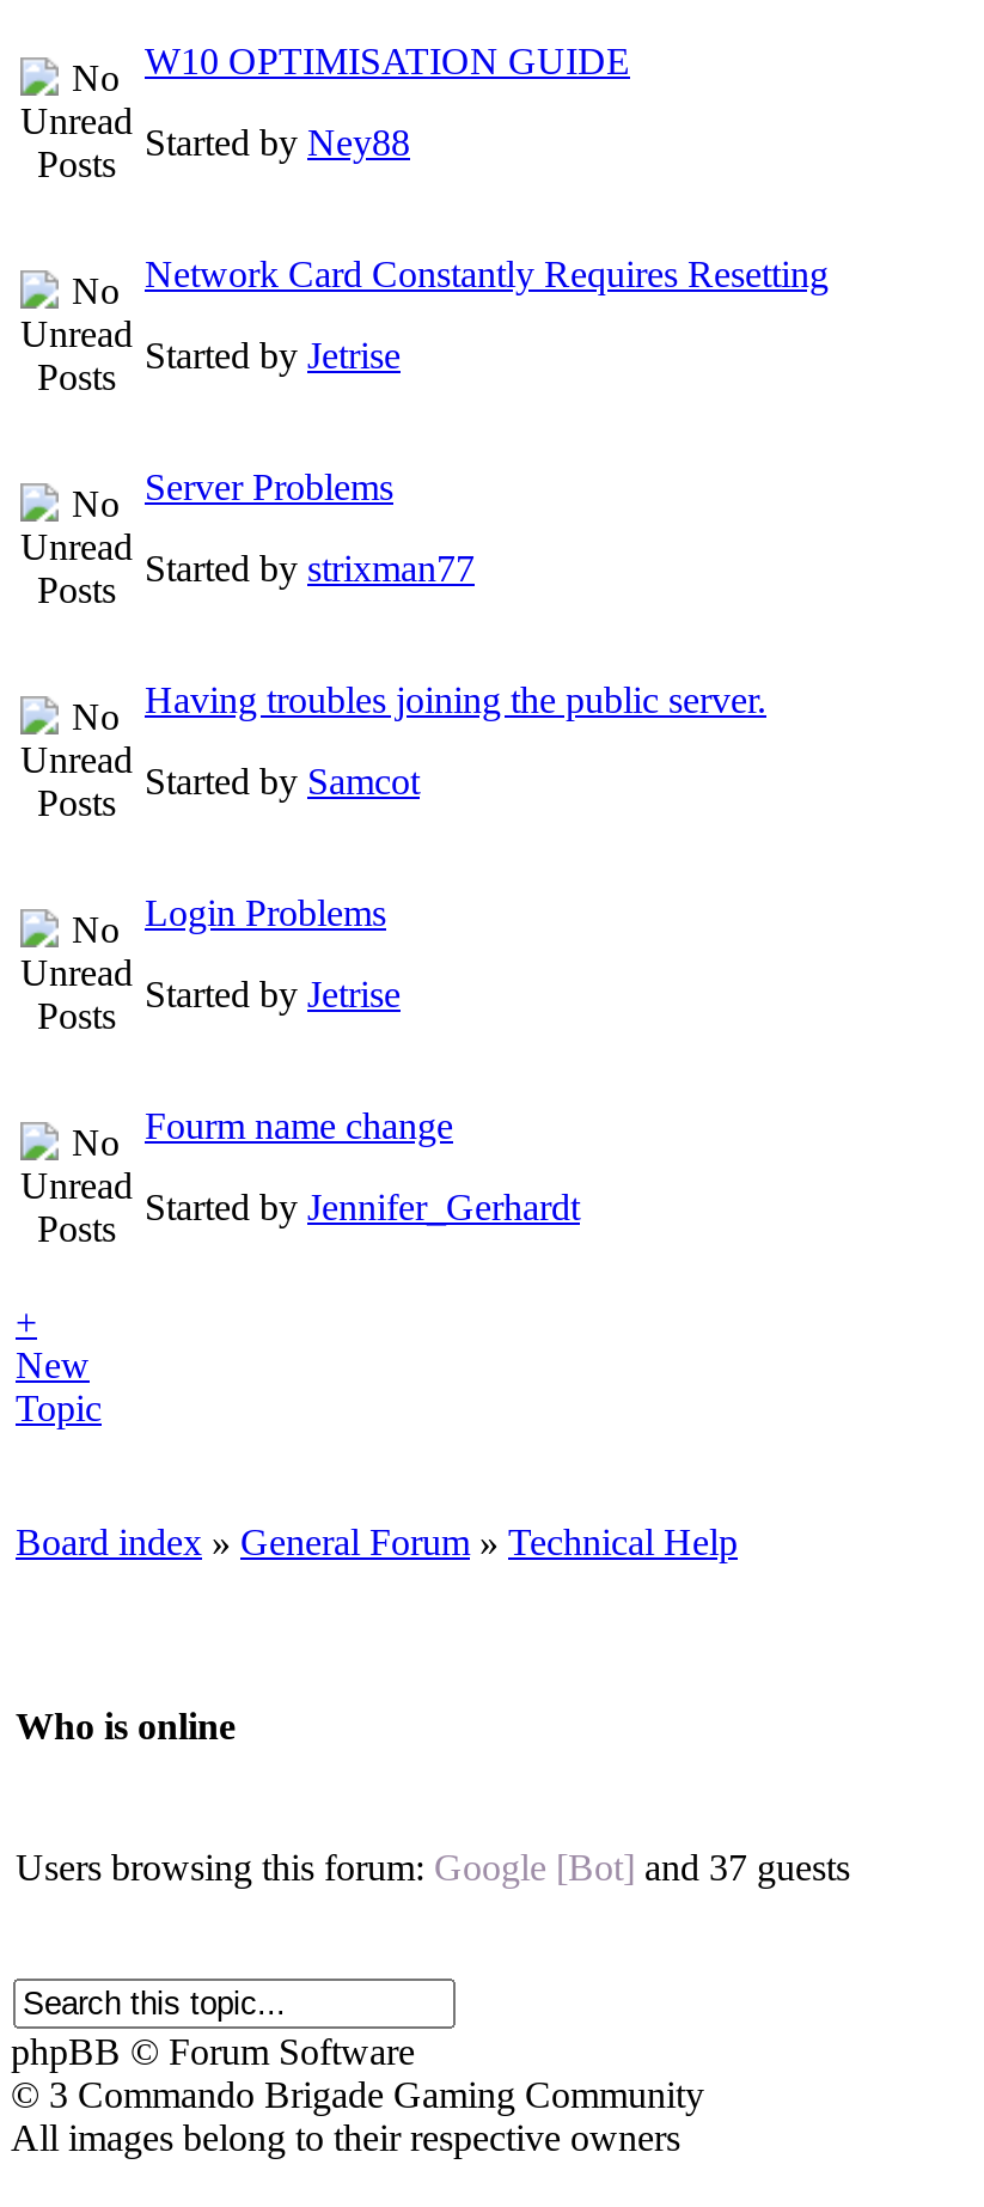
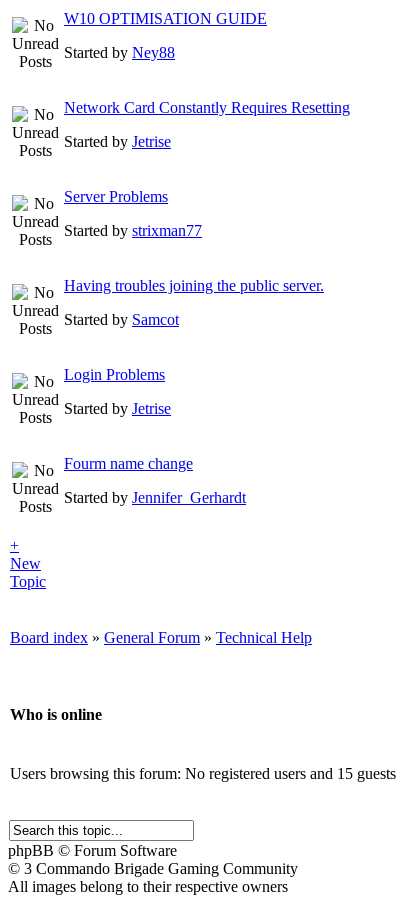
- Users browsing this forum: Google [Bot] and 37 guests
+ Users browsing this forum: No registered users and 15 guests
